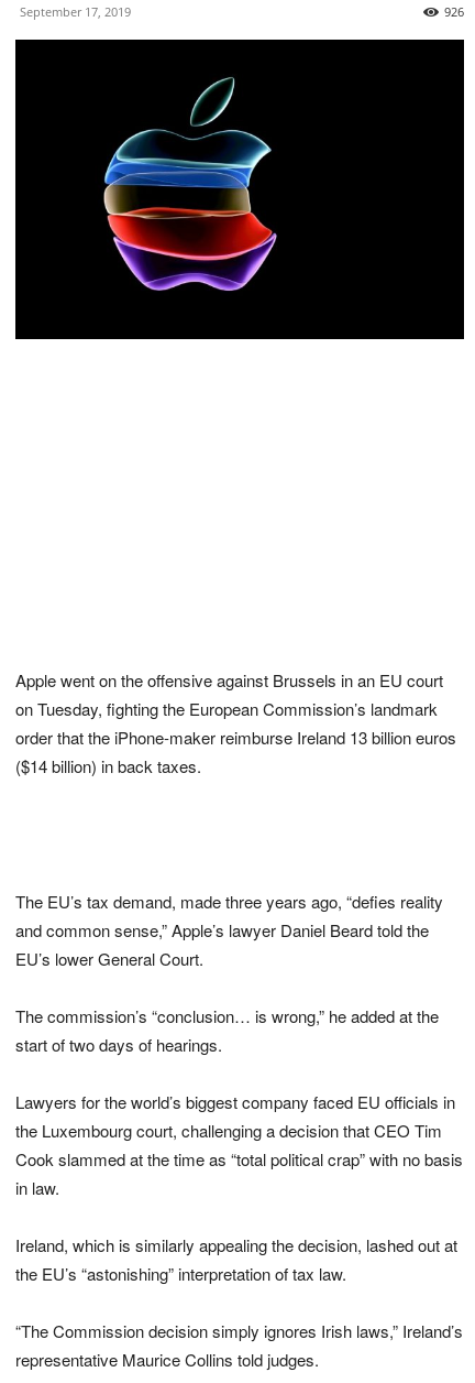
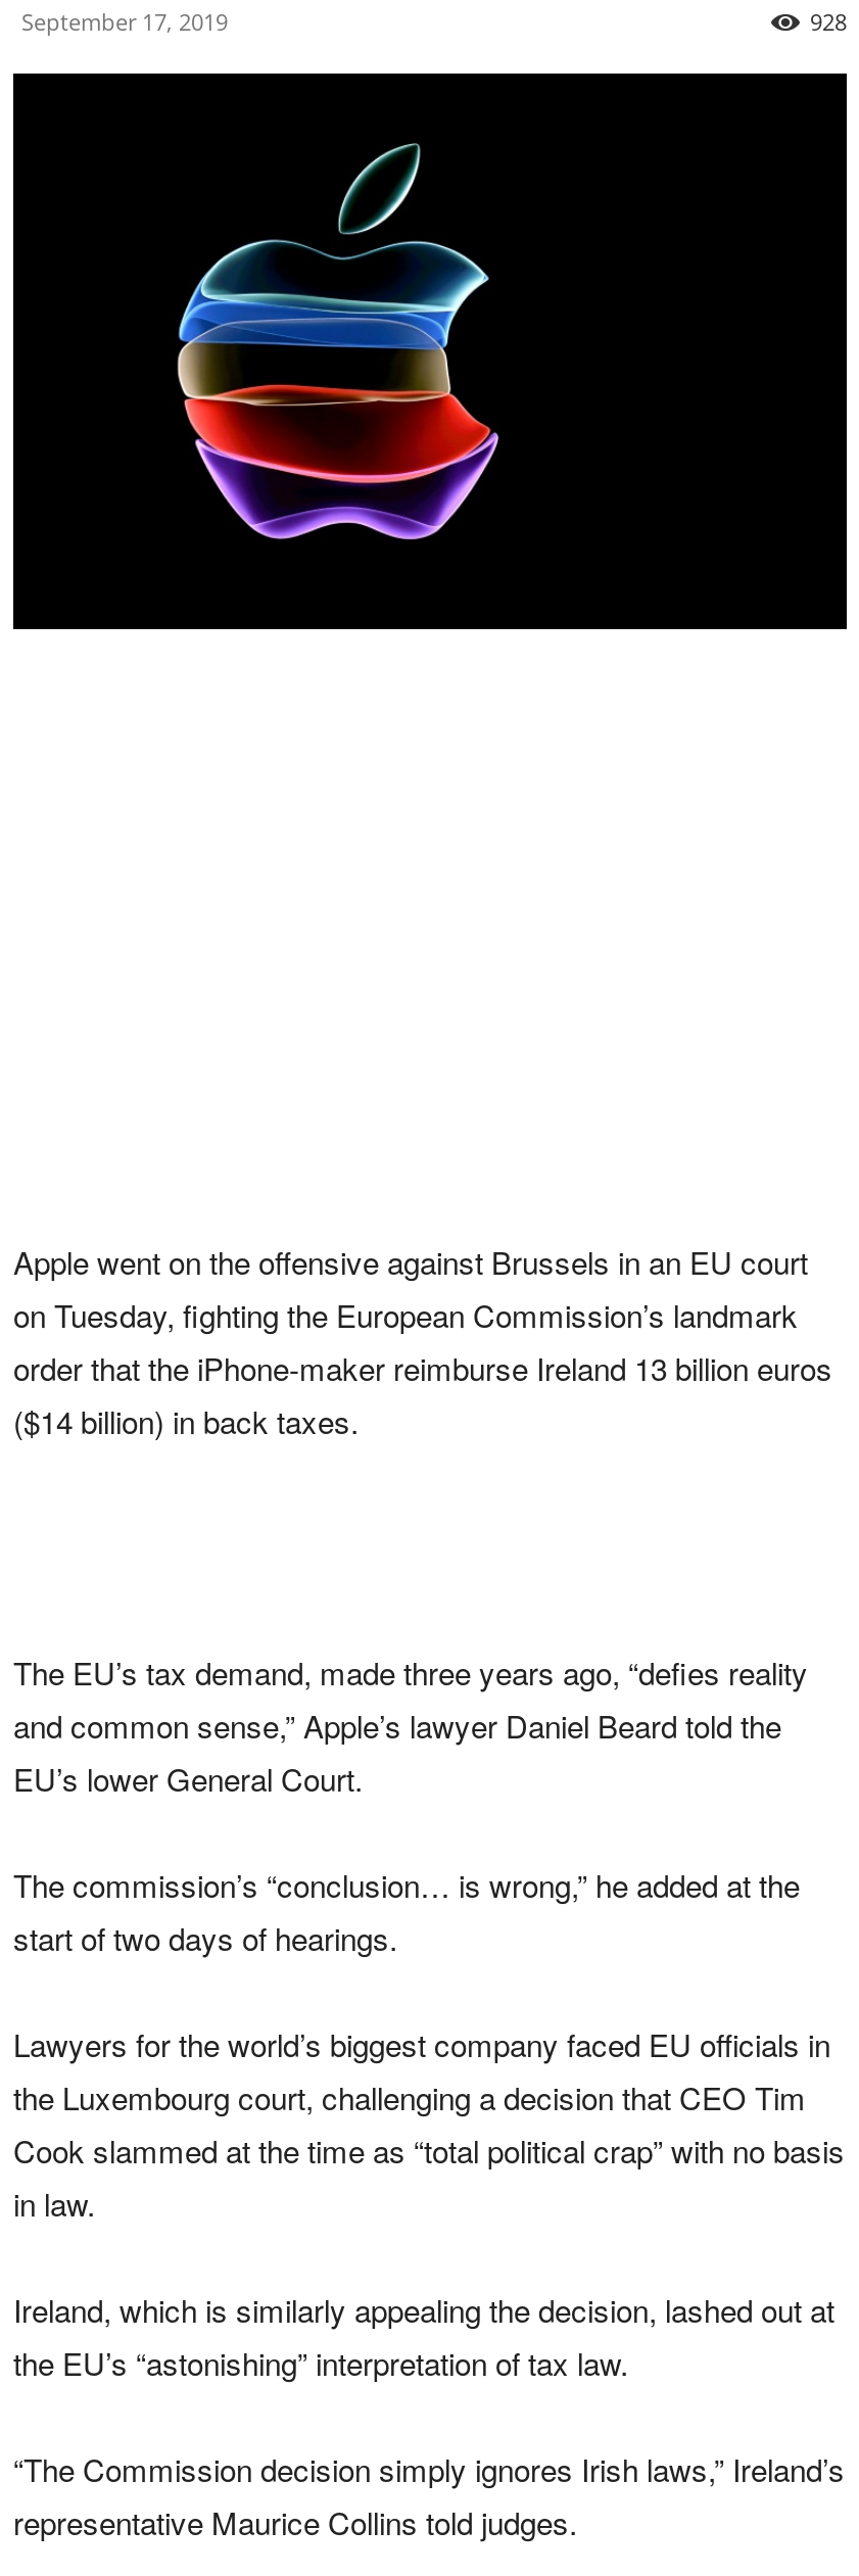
- 926
+ 928
